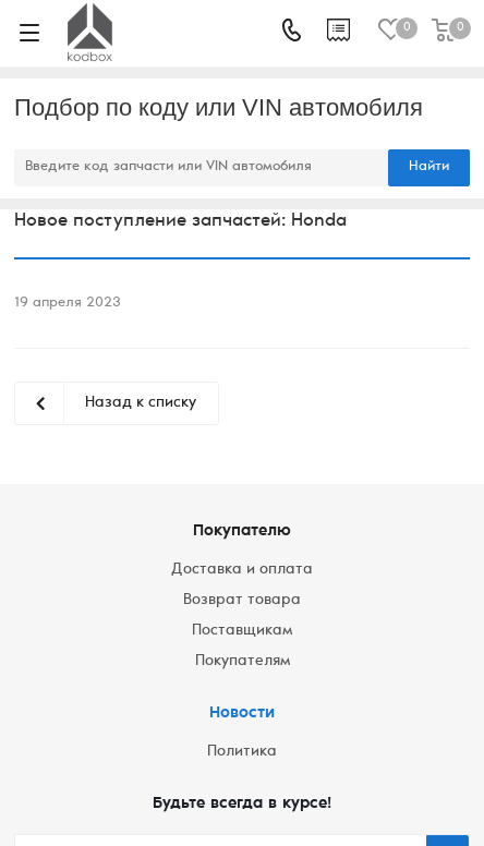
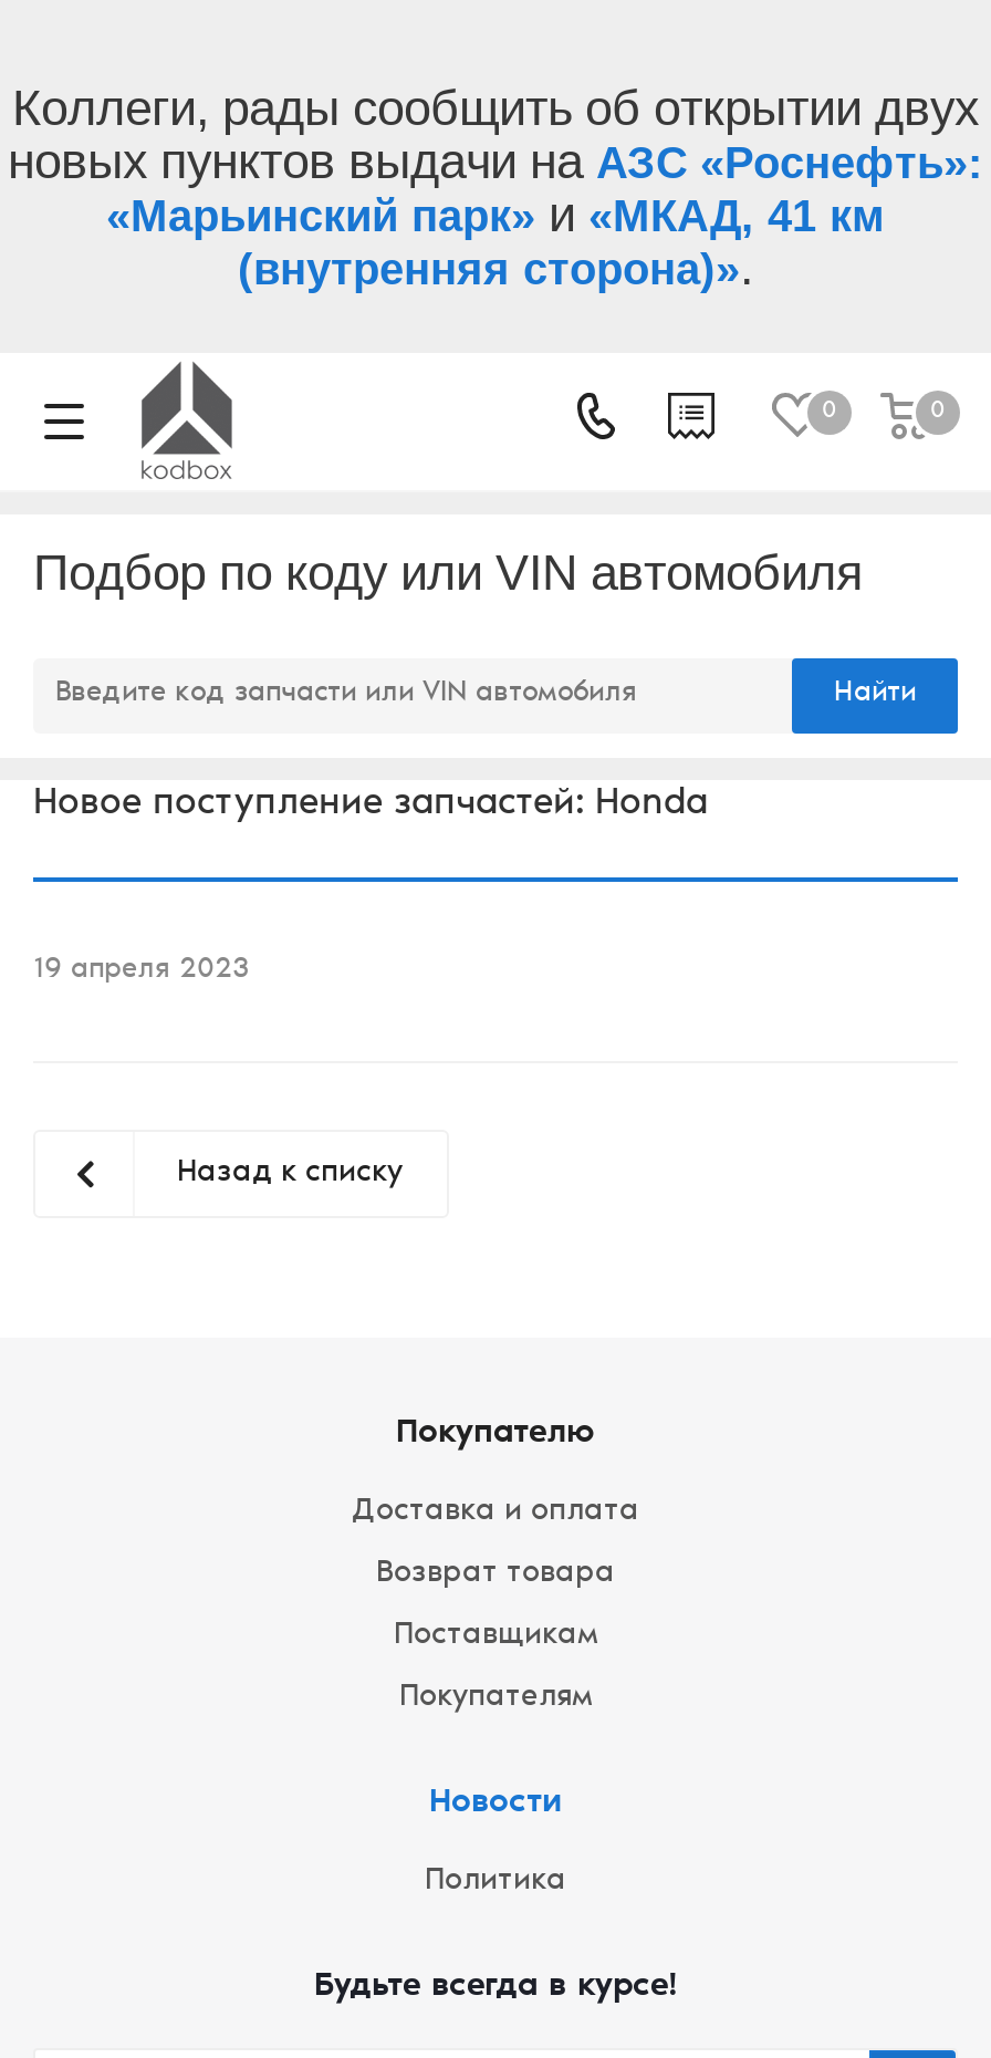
+ Коллеги, рады сообщить об открытии двух
+ новых пунктов выдачи на АЗС «Роснефть»:
+ «Марьинский парк» и «МКАД, 41 км
+ (внутренняя сторона)».
